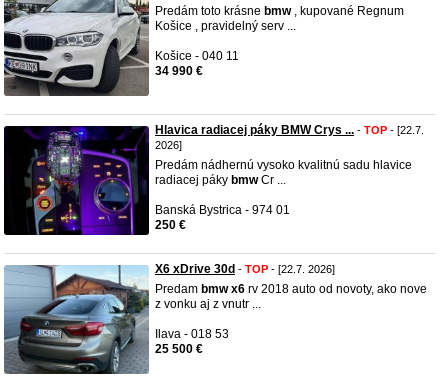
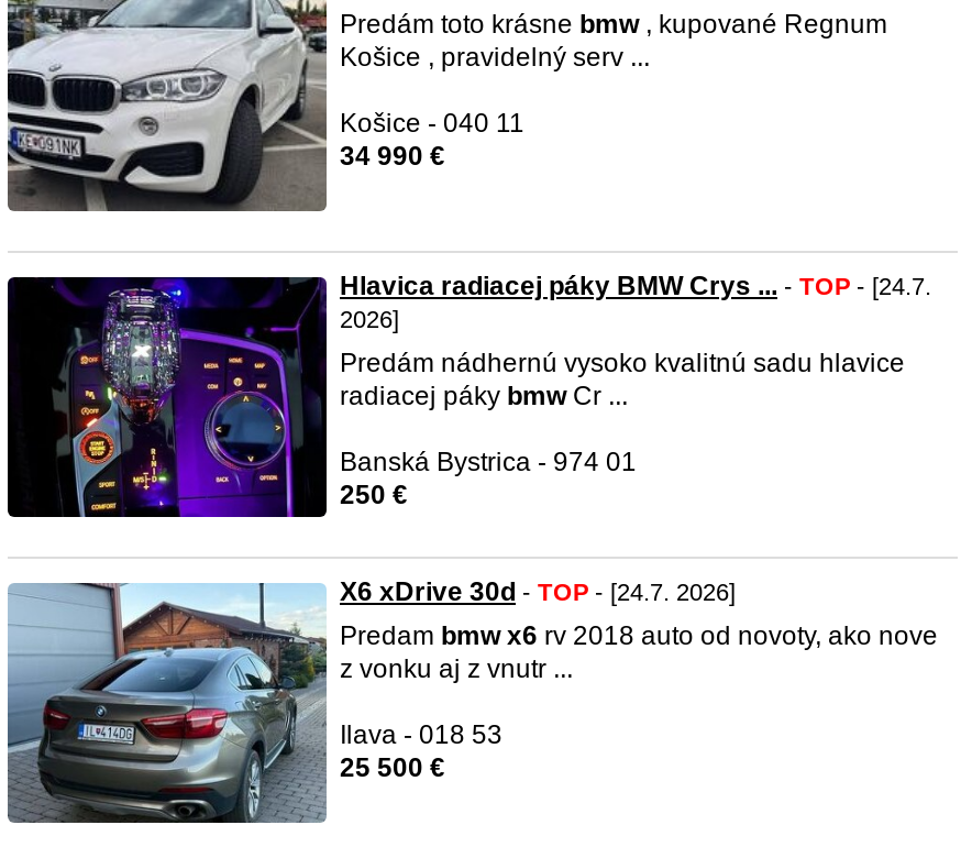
- Hlavica radiacej páky BMW Crys ... - TOP - [22.7.
+ Hlavica radiacej páky BMW Crys ... - TOP - [24.7.

- X6 xDrive 30d - TOP - [22.7. 2026]
+ X6 xDrive 30d - TOP - [24.7. 2026]
